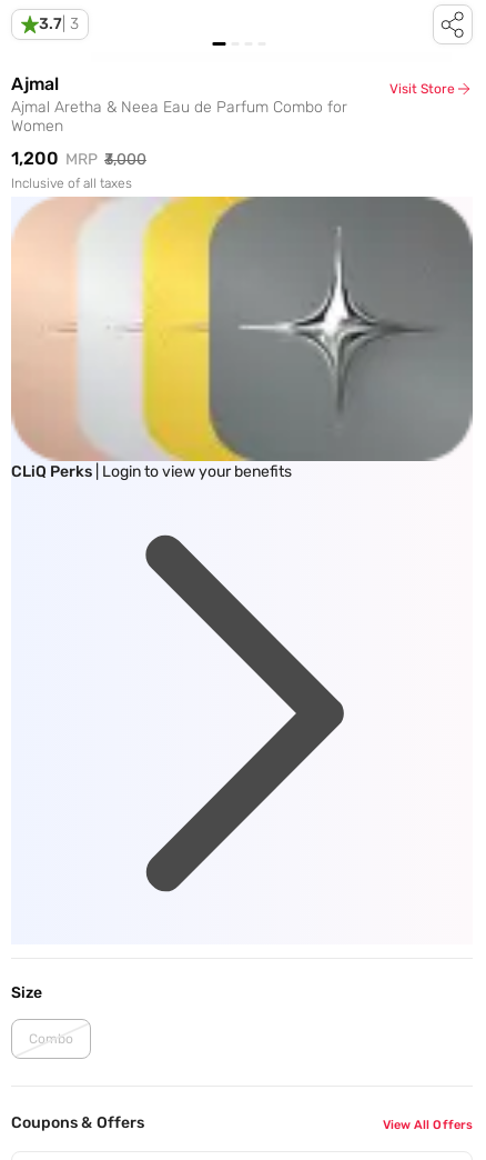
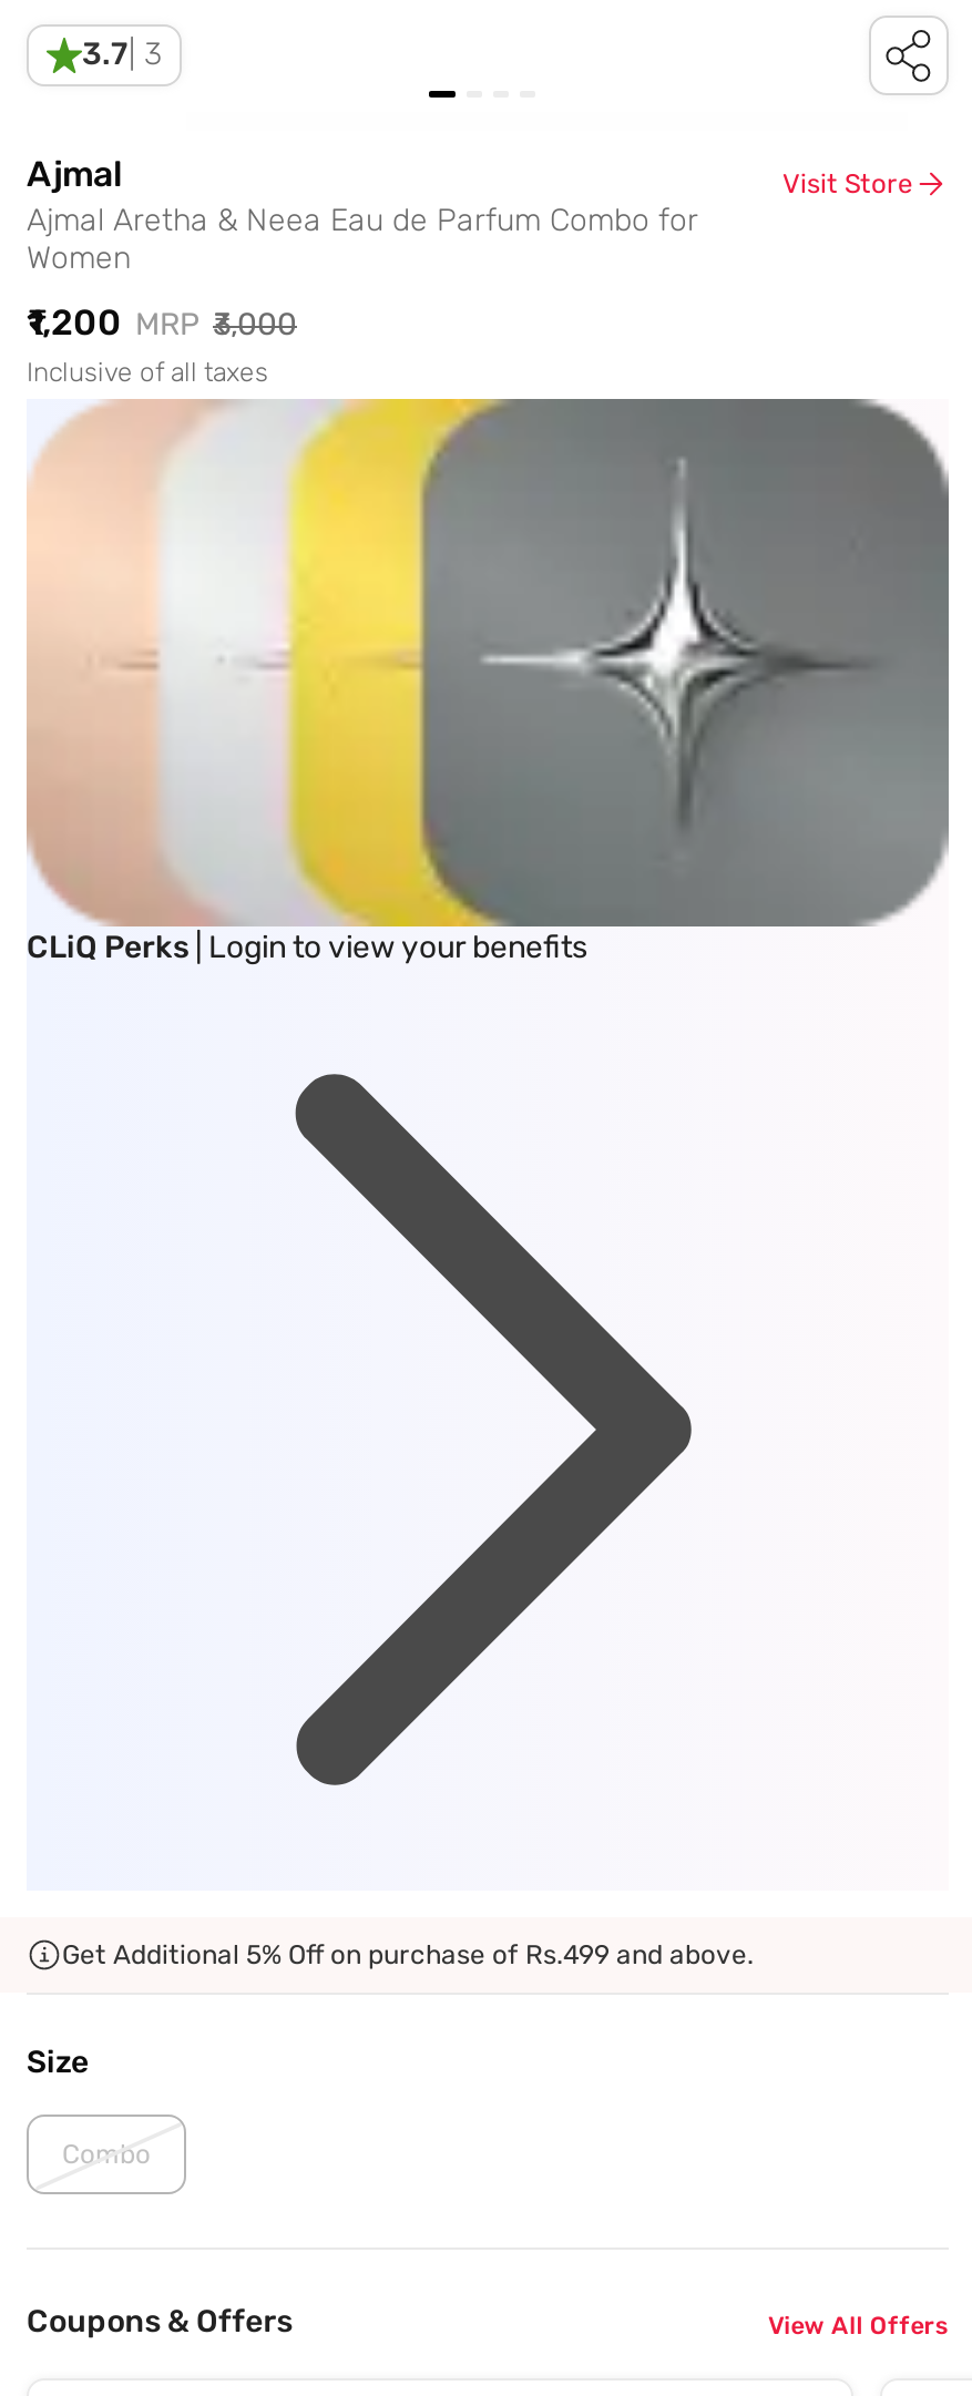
+ Get Additional 5% Off on purchase of Rs.499 and above.
